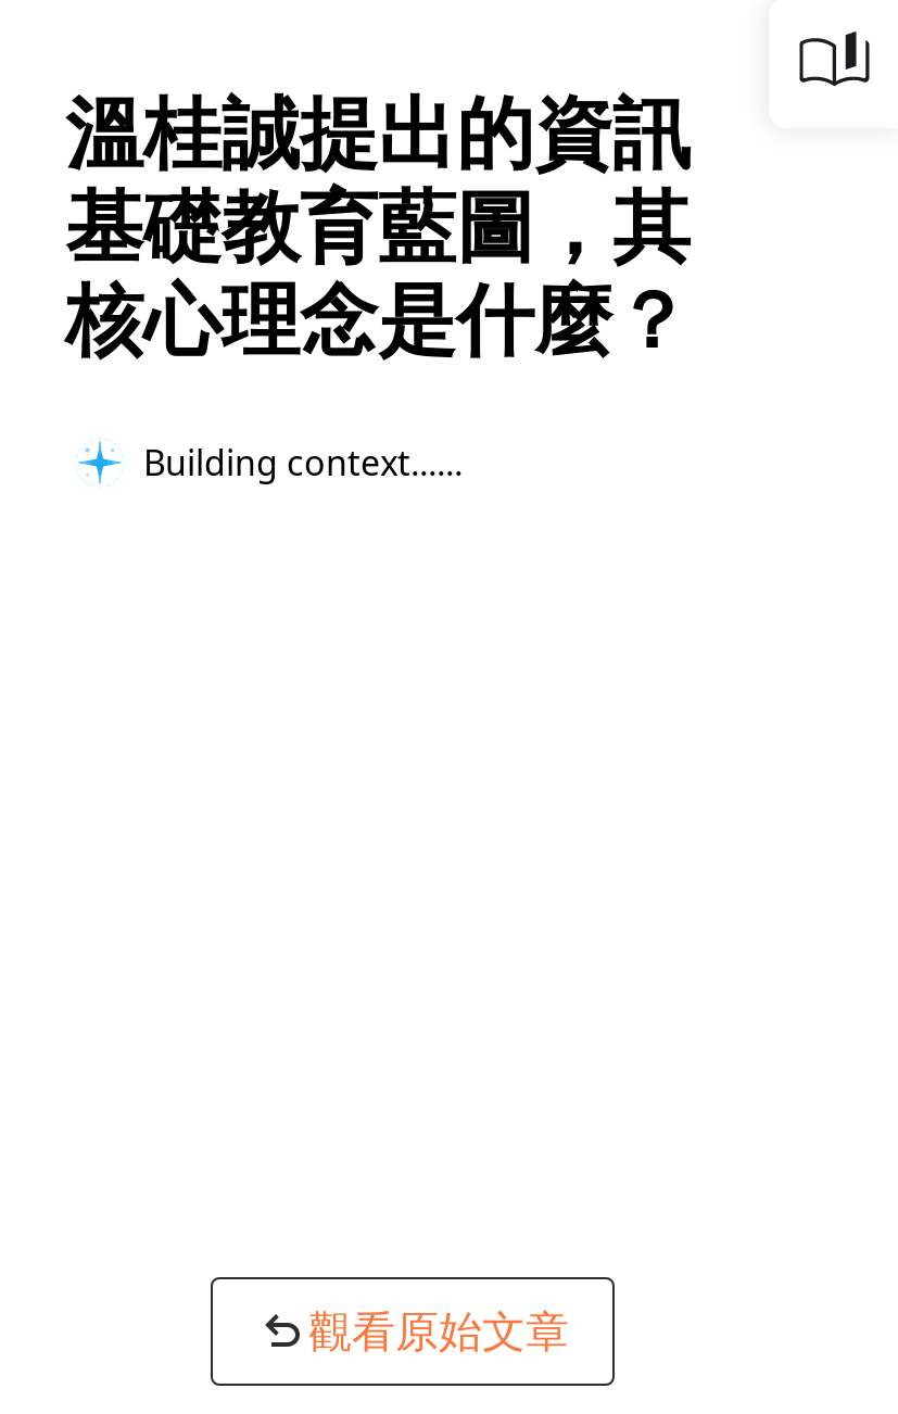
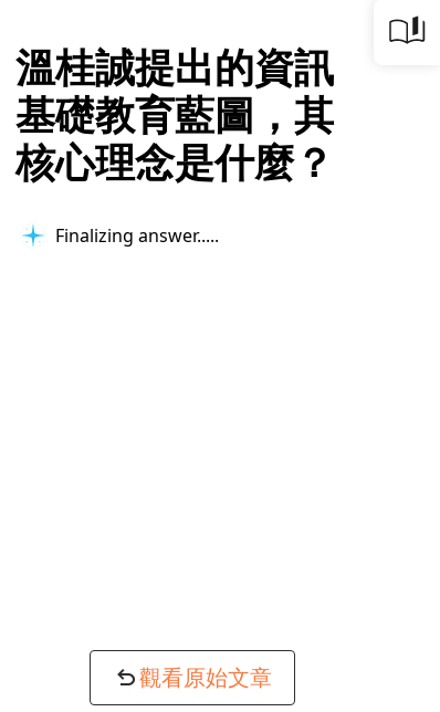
- Building context...
+ Finalizing answer...
